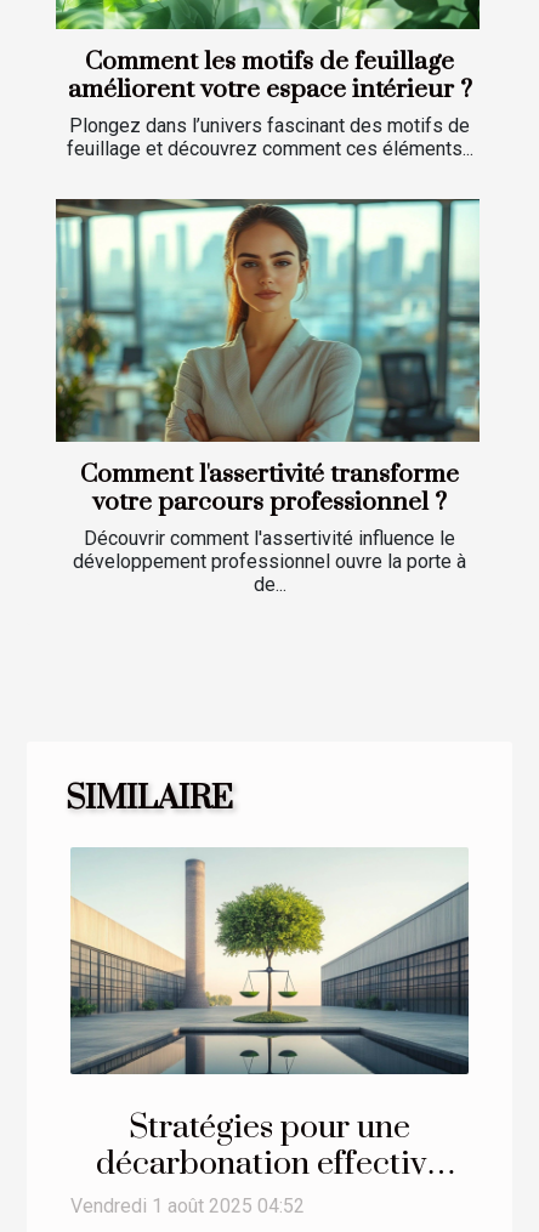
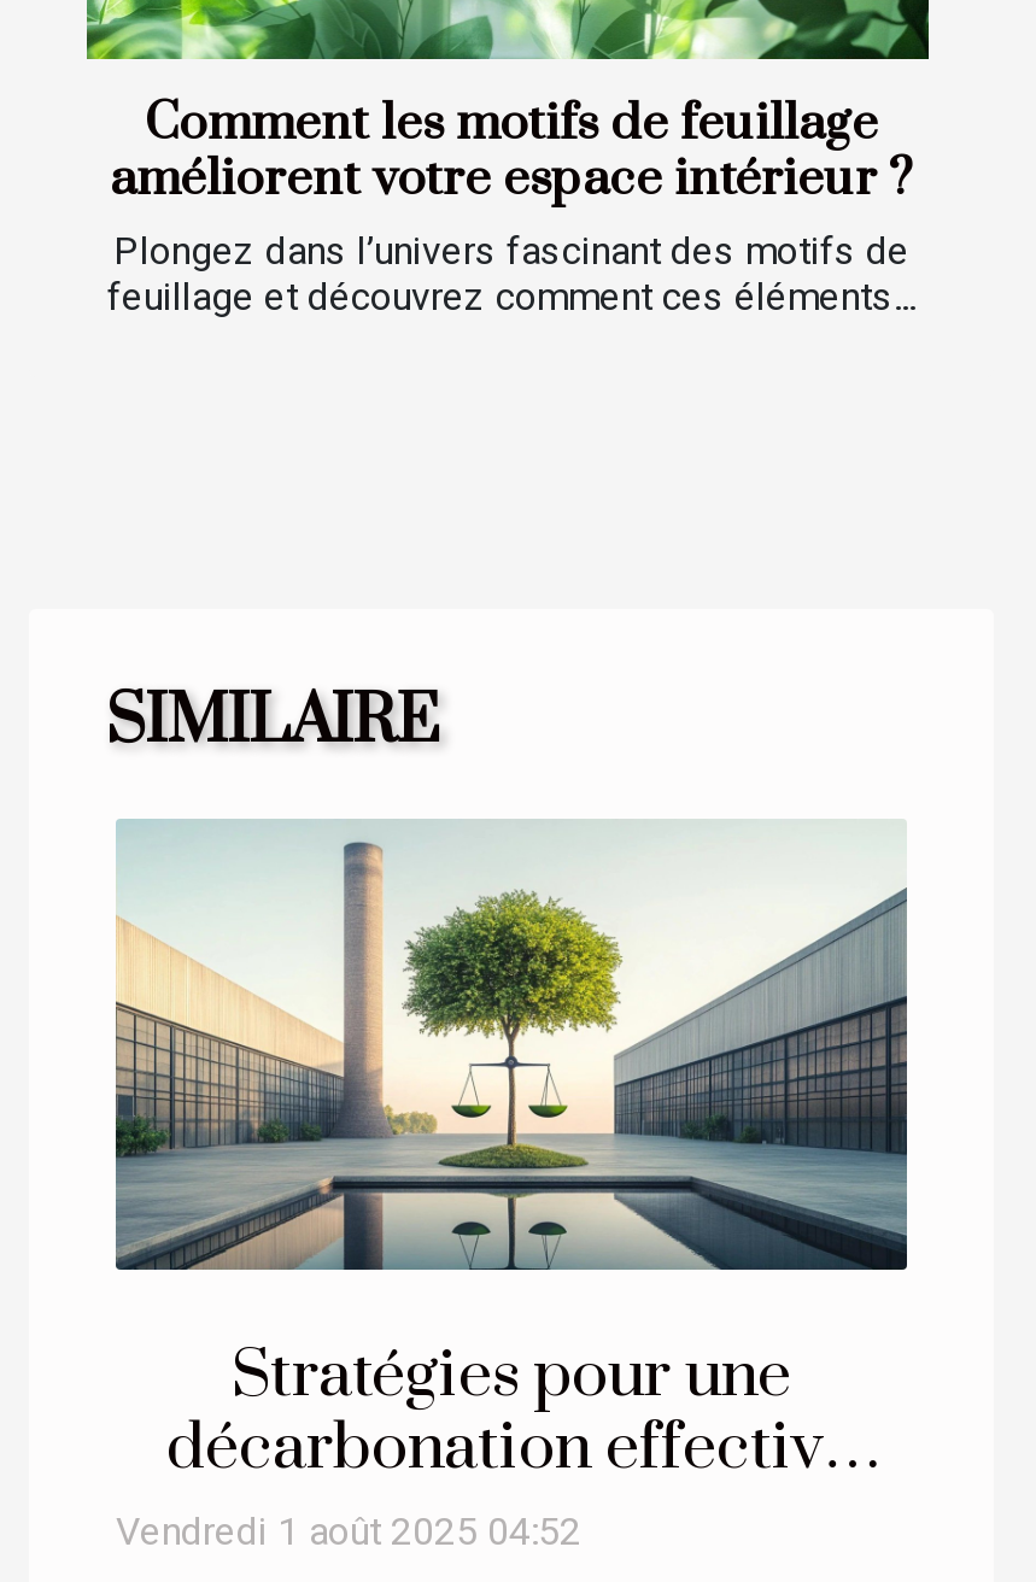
- [image]
- Comment l'assertivité transforme
- votre parcours professionnel ?
- Découvrir comment l'assertivité influence le
- développement professionnel ouvre la porte à
- de...
